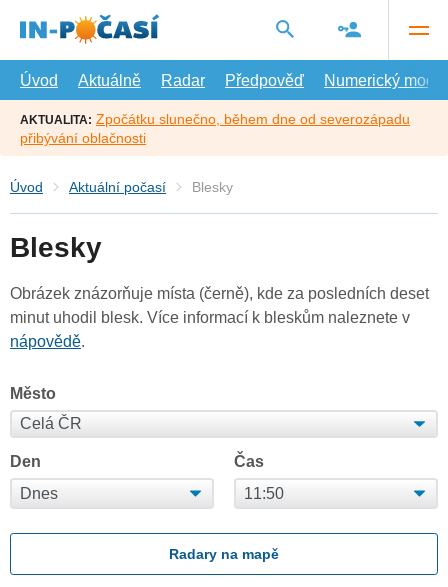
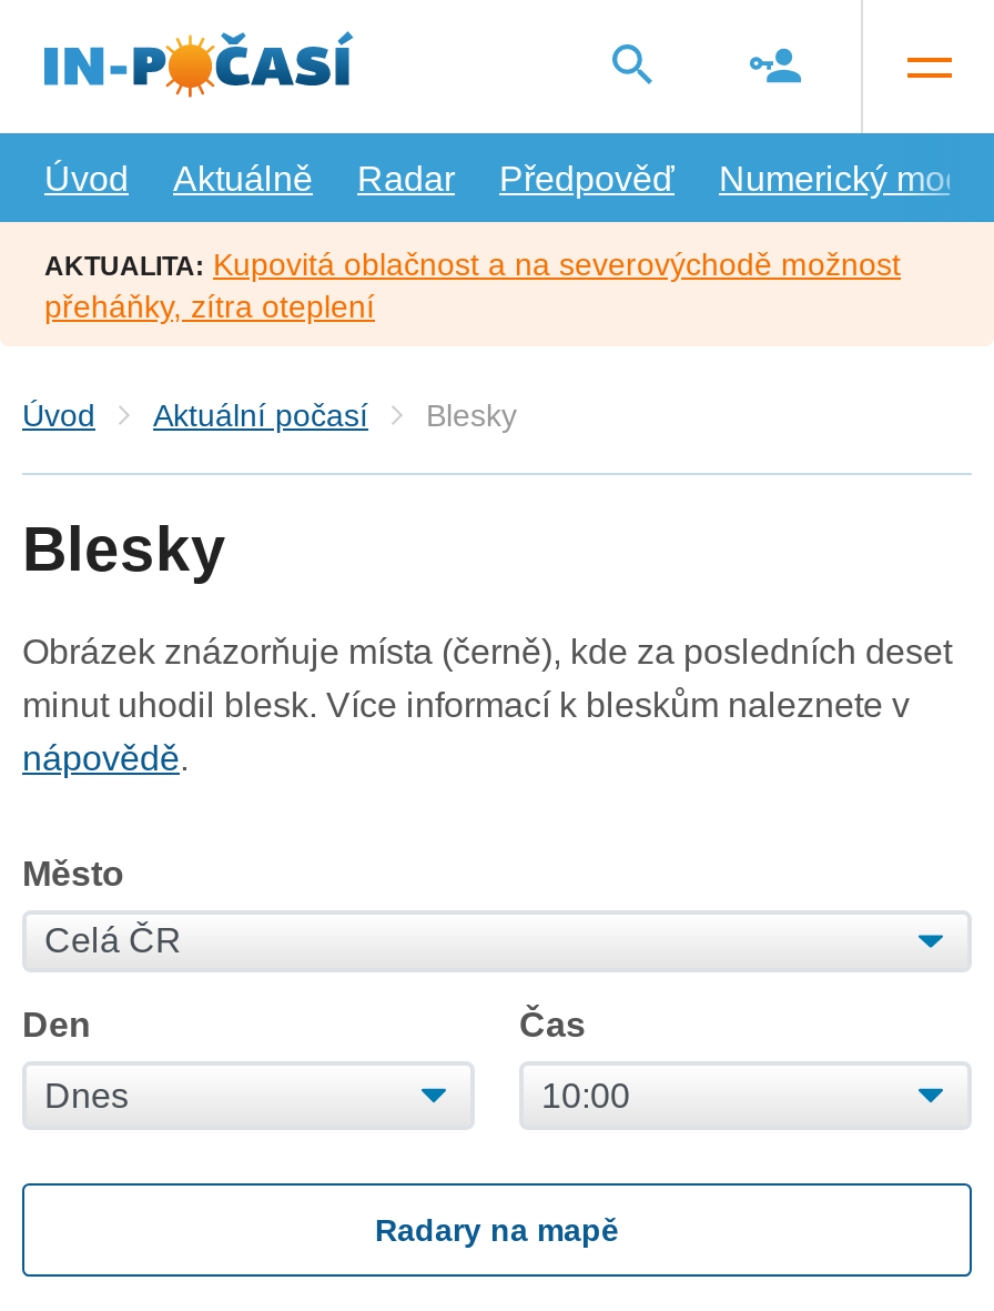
- AKTUALITA: Zpočátku slunečno, během dne od severozápadu
- přibývání oblačnosti
+ AKTUALITA: Kupovitá oblačnost a na severovýchodě možnost
+ přeháňky, zítra oteplení
